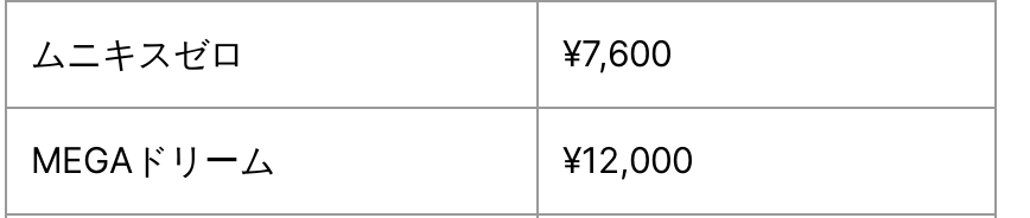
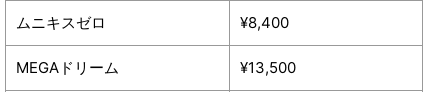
- ¥7,600
+ ¥8,400

- ¥12,000
+ ¥13,500
